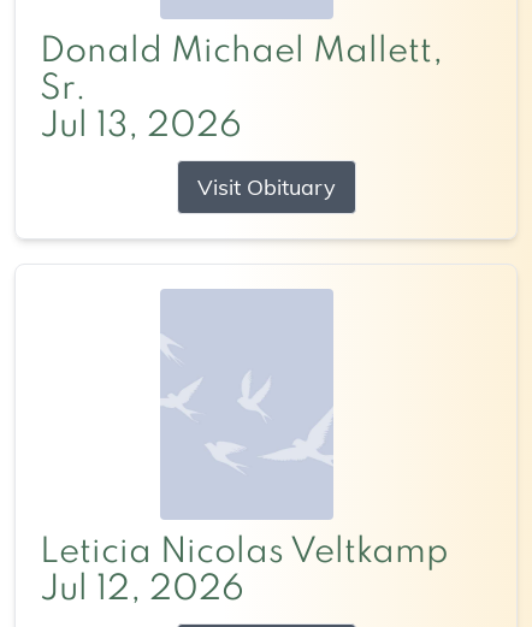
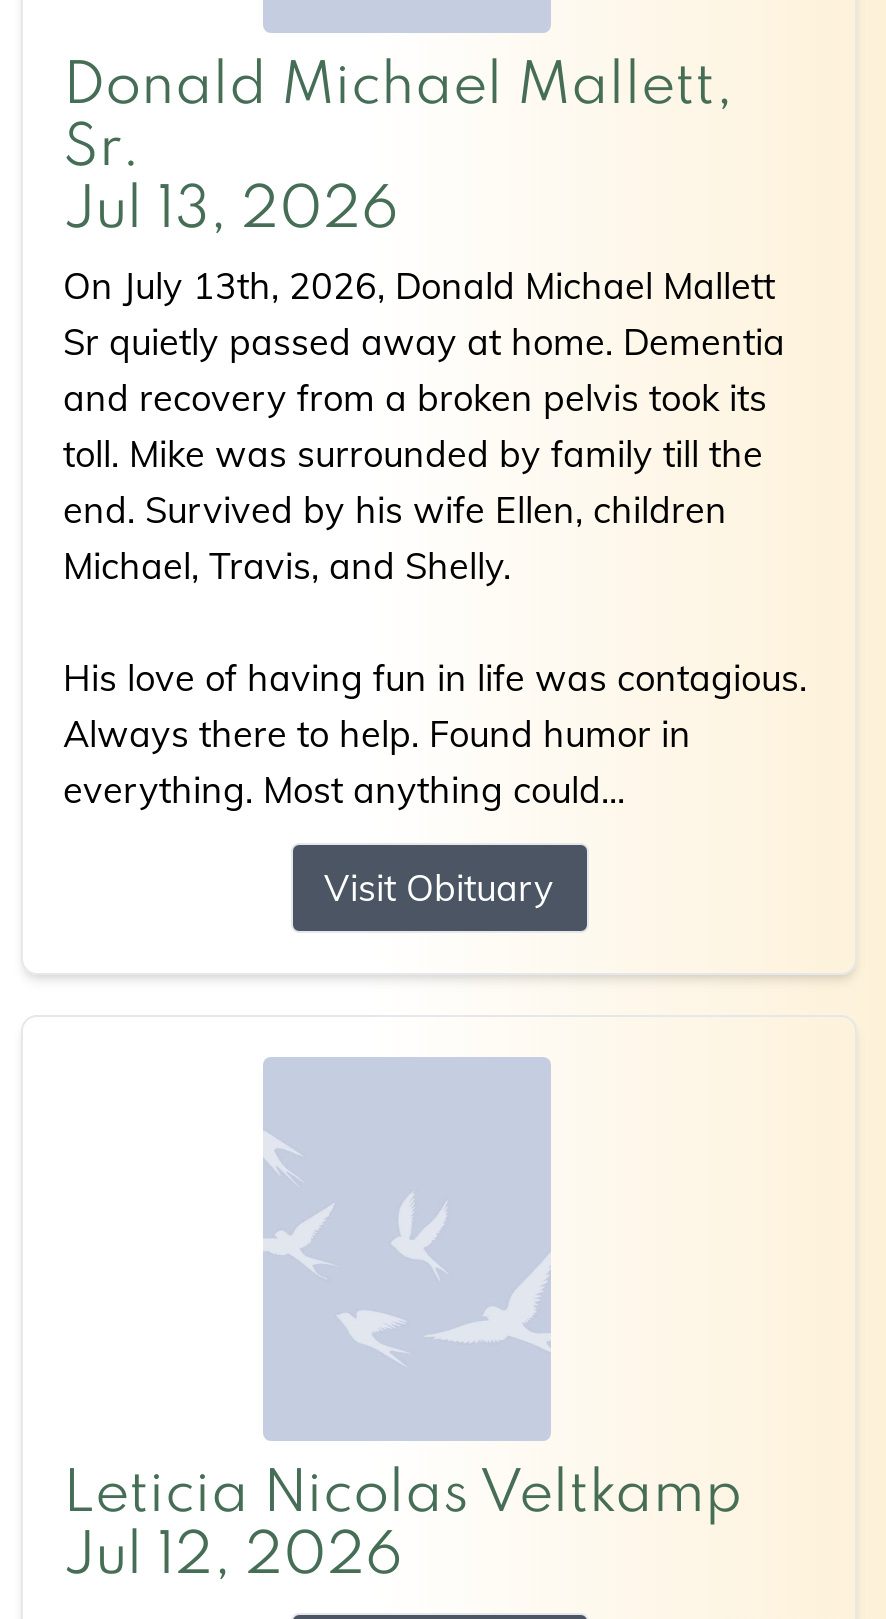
+ On July 13th, 2026, Donald Michael Mallett
+ Sr quietly passed away at home. Dementia
+ and recovery from a broken pelvis took its
+ toll. Mike was surrounded by family till the
+ end. Survived by his wife Ellen, children
+ Michael, Travis, and Shelly.
+ His love of having fun in life was contagious.
+ Always there to help. Found humor in
+ everything. Most anything could...
